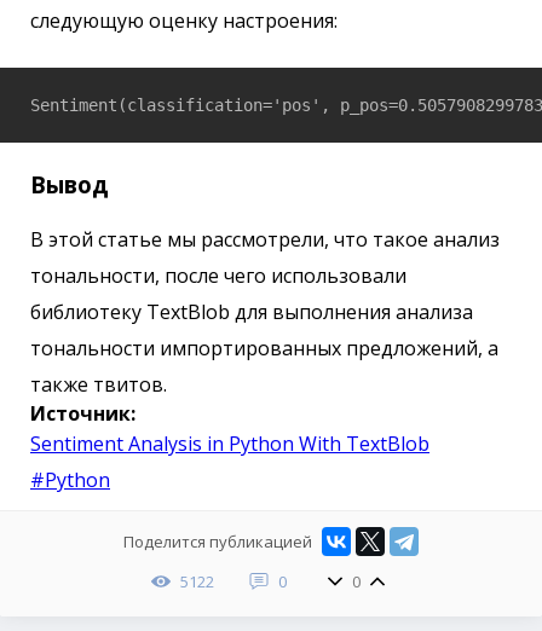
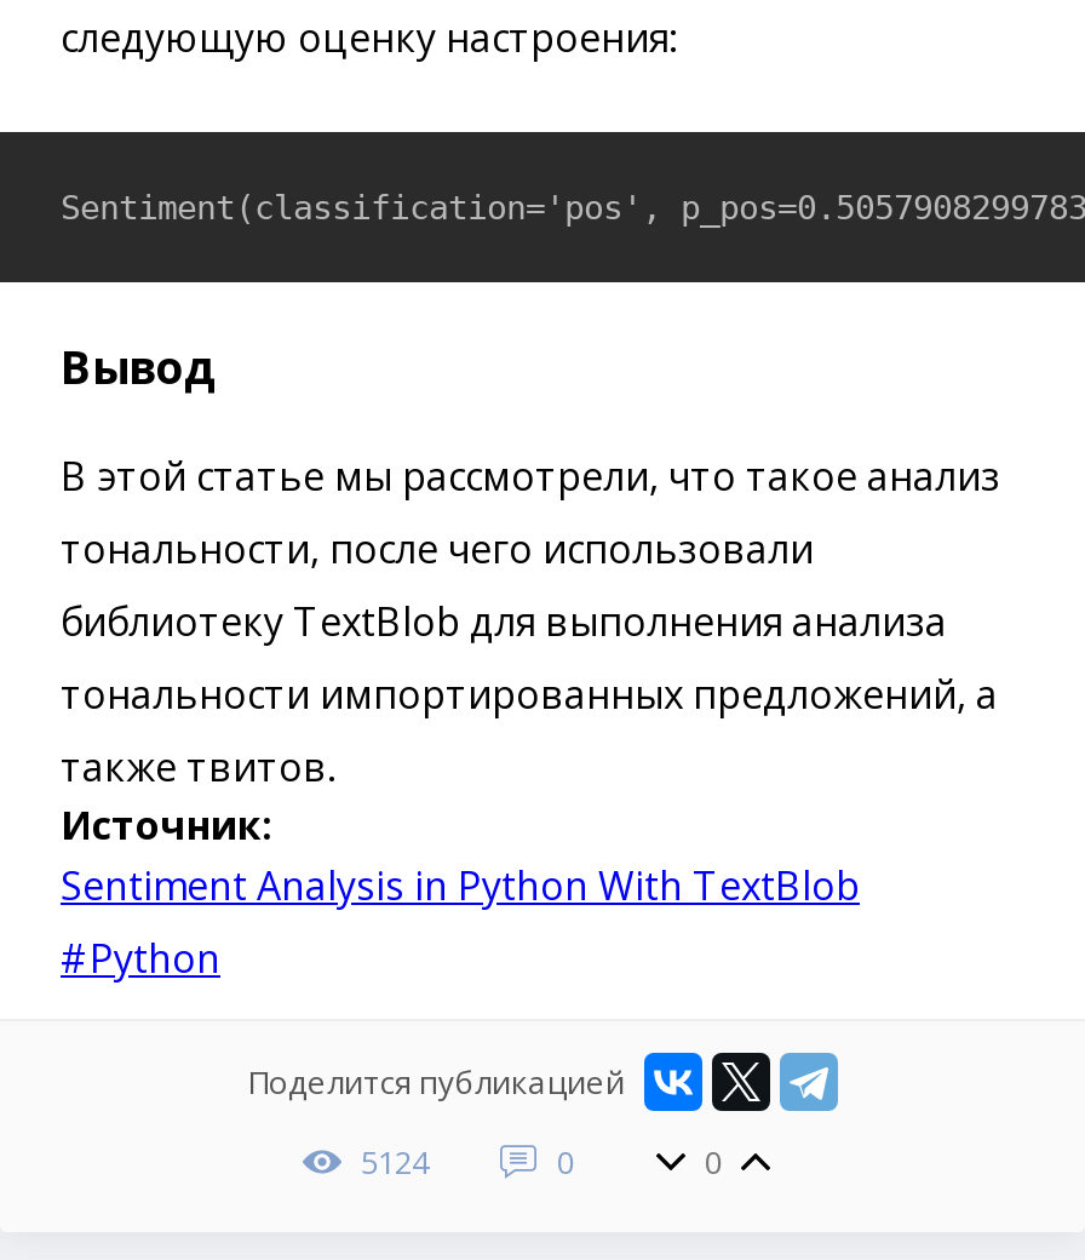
- 5122
+ 5124
